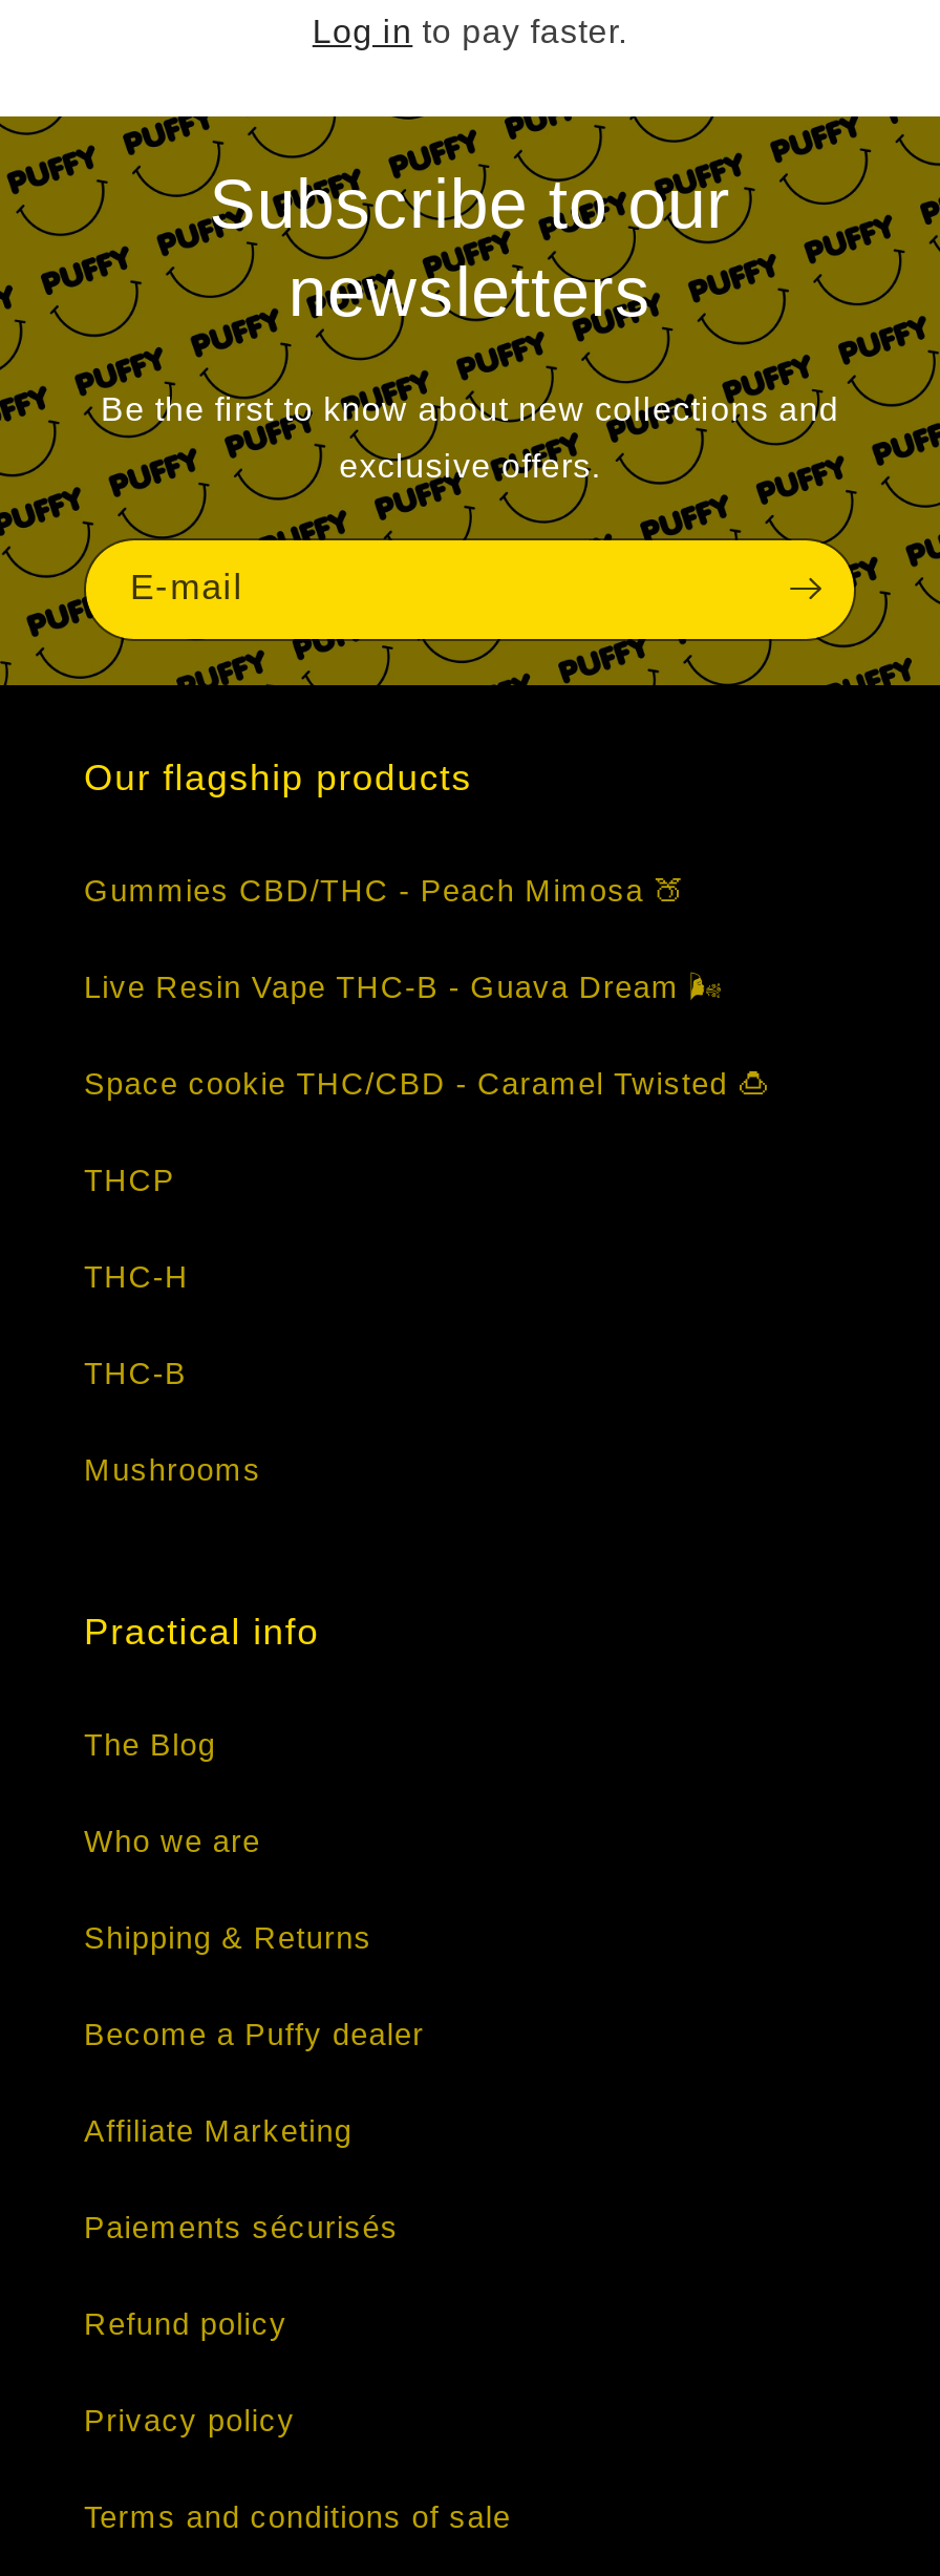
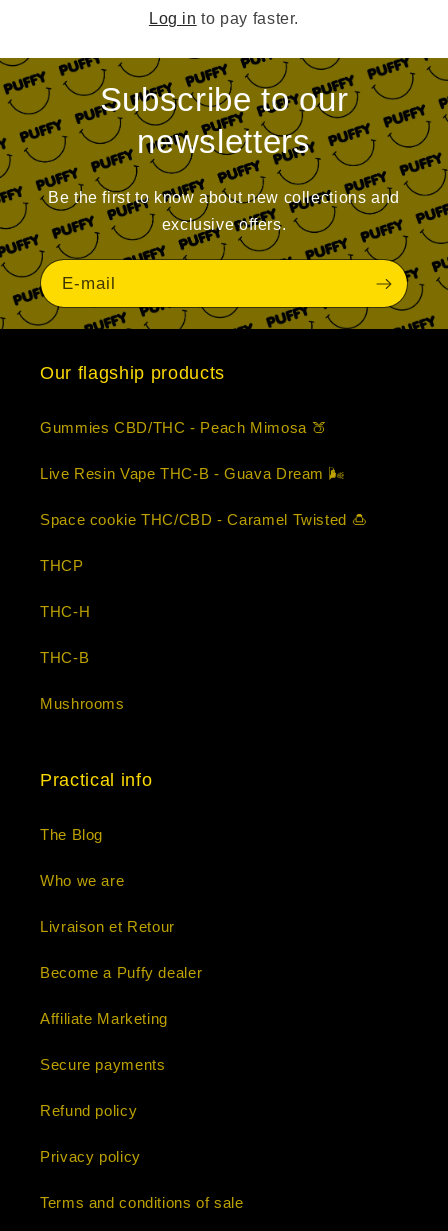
- Shipping & Returns
+ Livraison et Retour

- Paiements sécurisés
+ Secure payments
